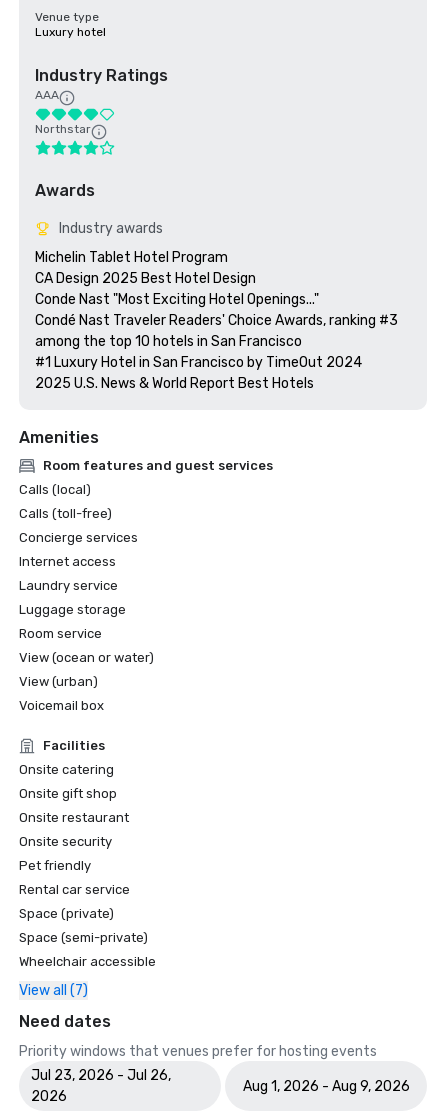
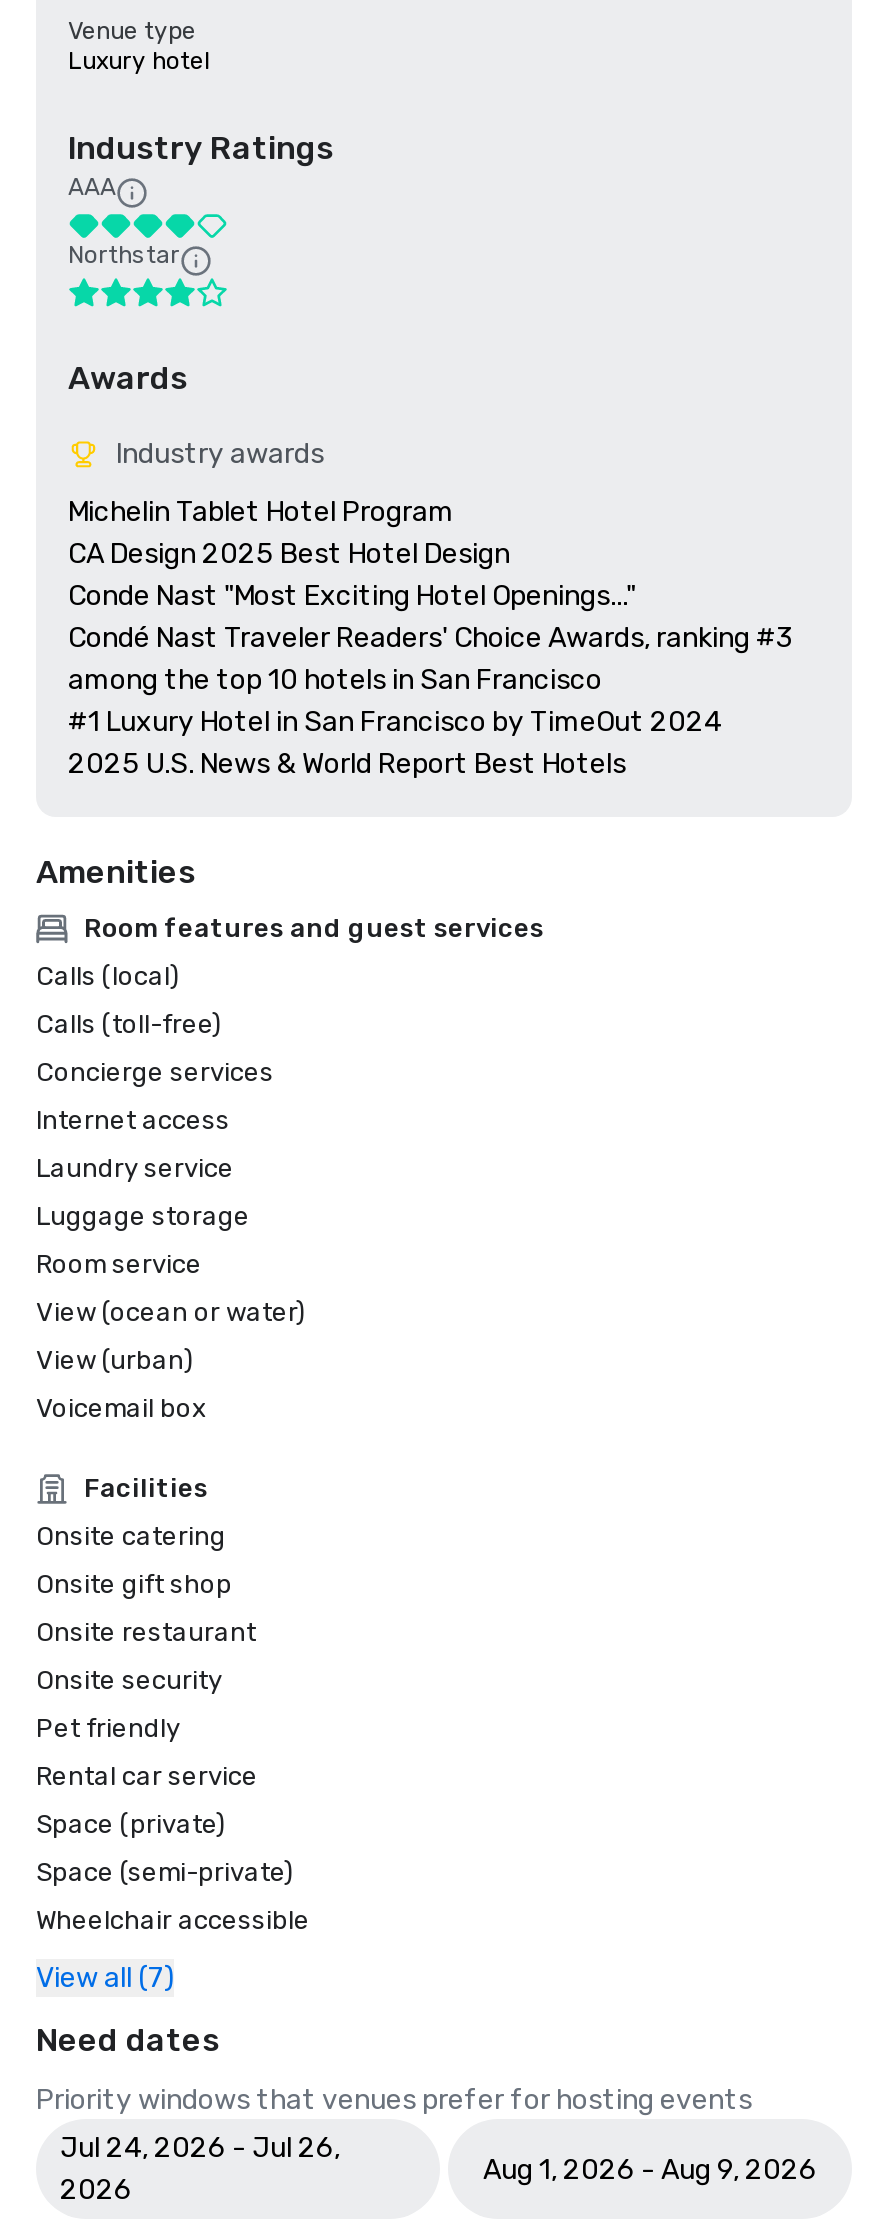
- Jul 23, 2026 - Jul 26,
+ Jul 24, 2026 - Jul 26,
